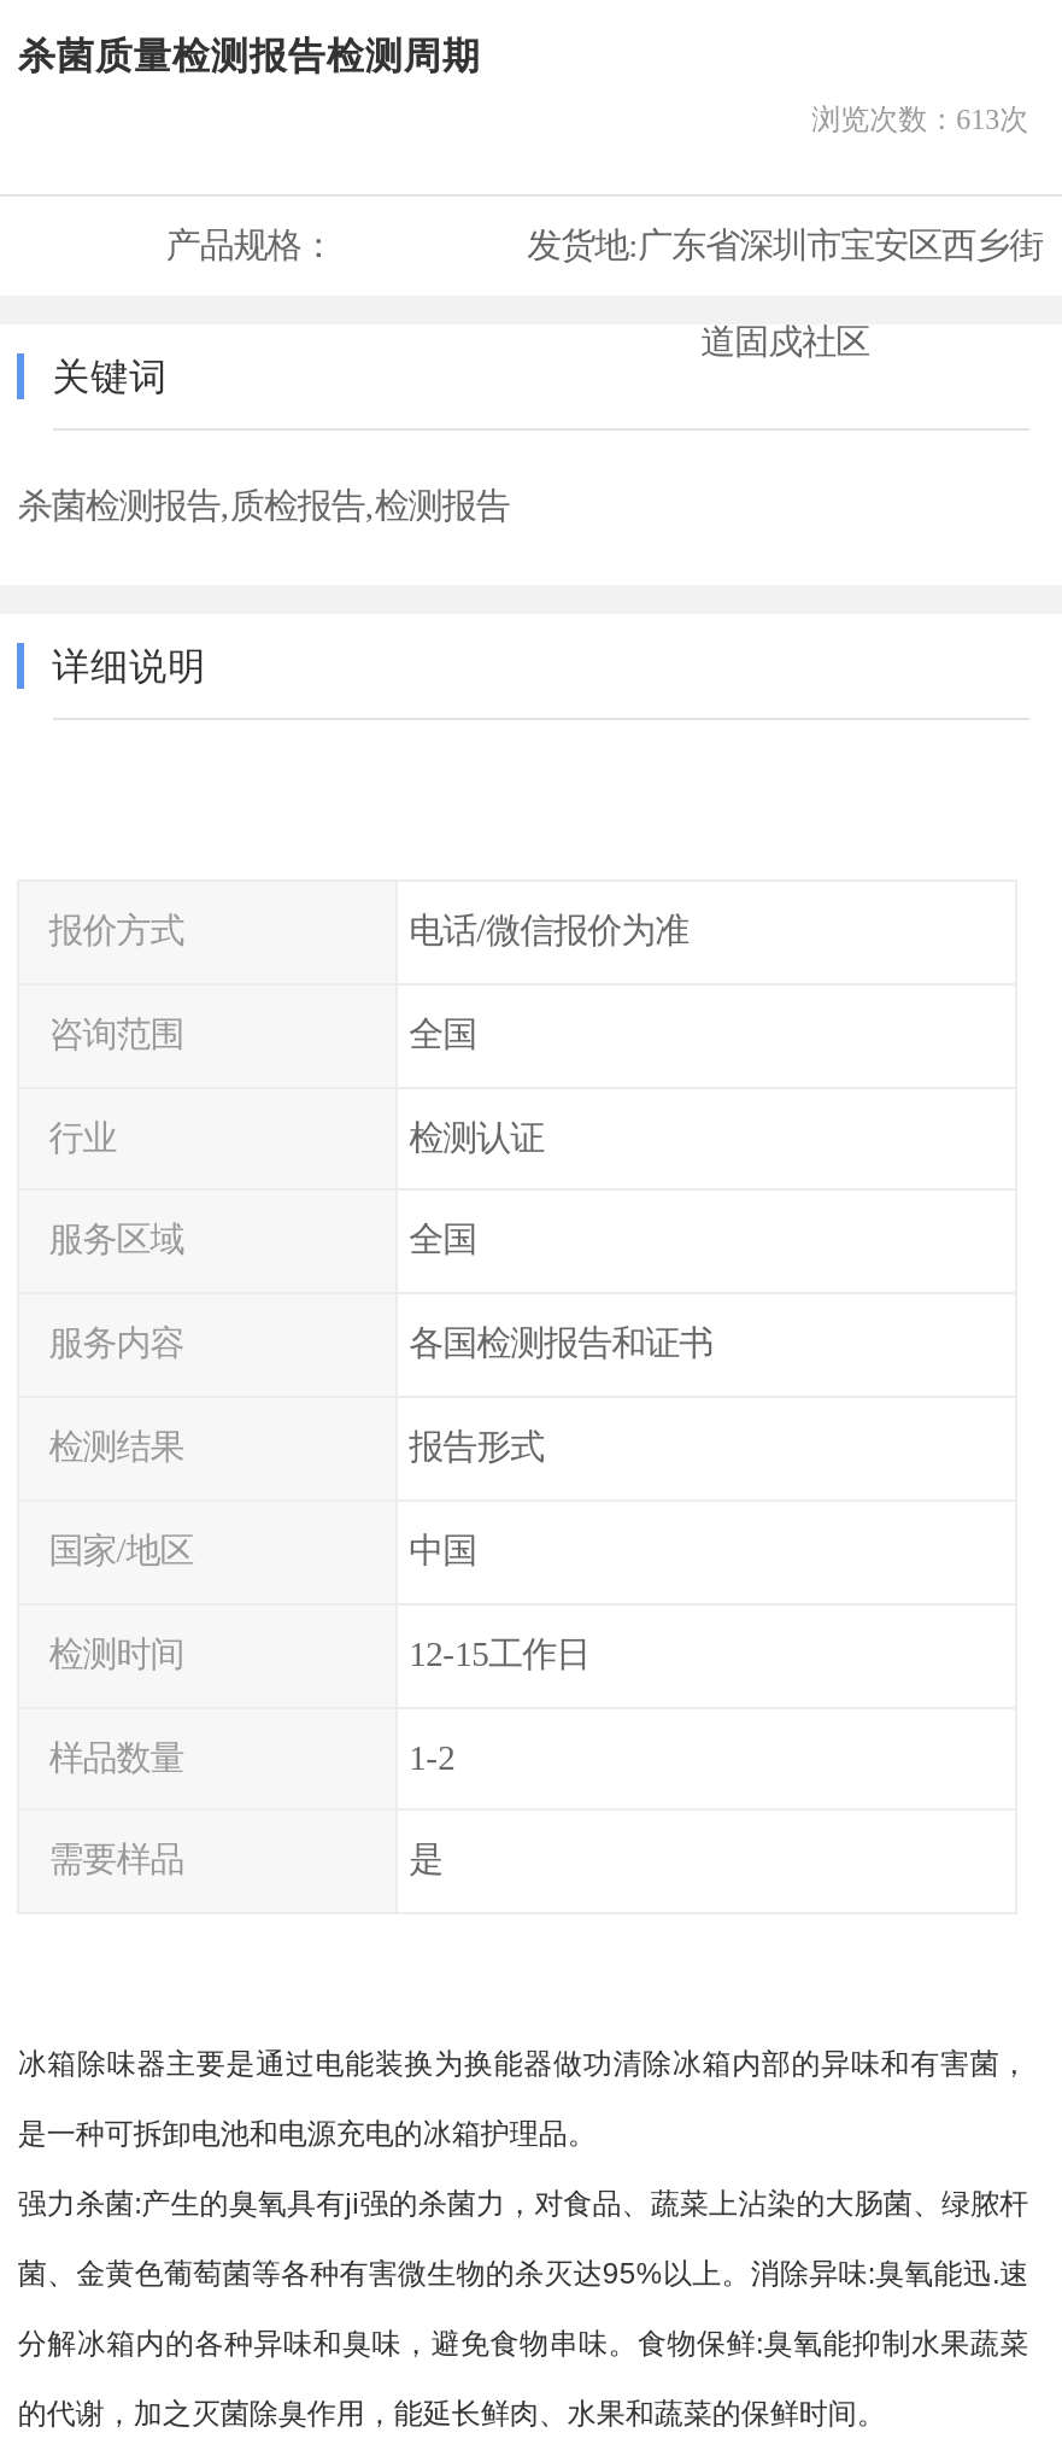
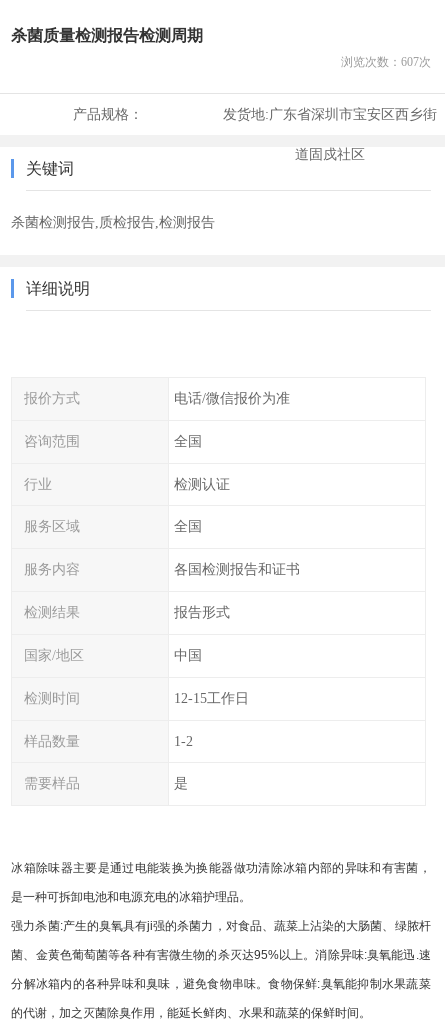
- 浏览次数：613次
+ 浏览次数：607次
